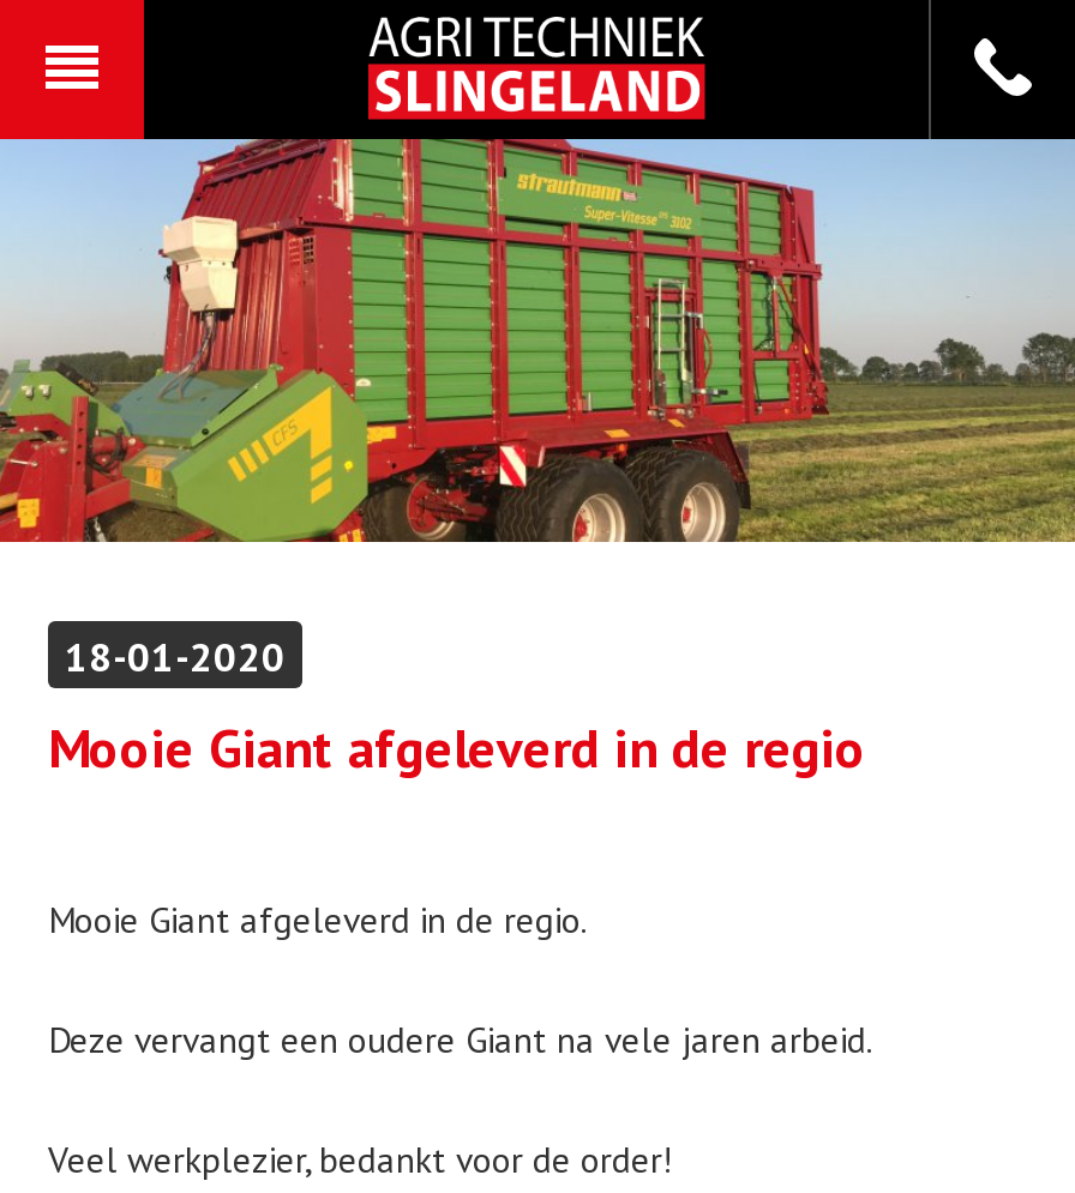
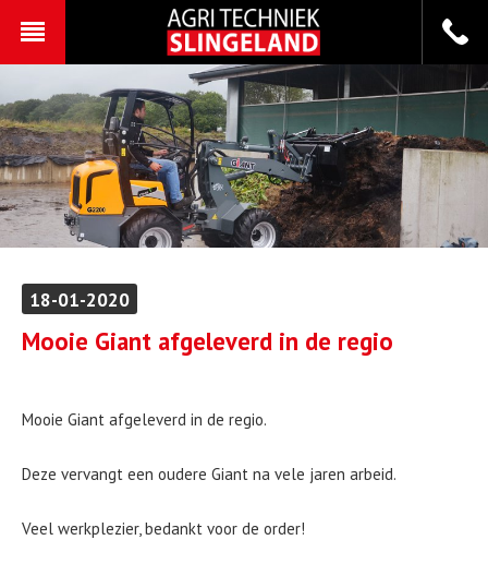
- [image]
+ [image]
